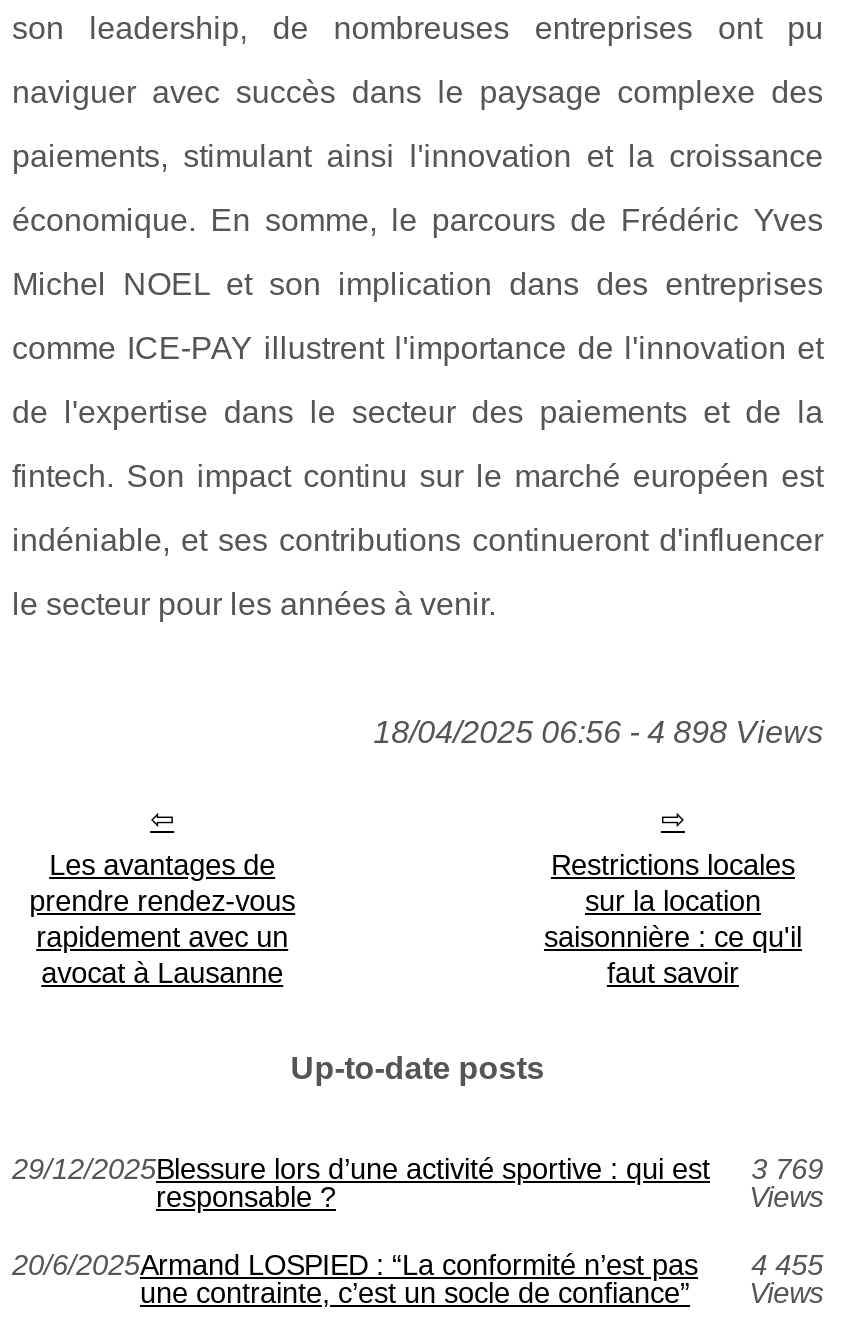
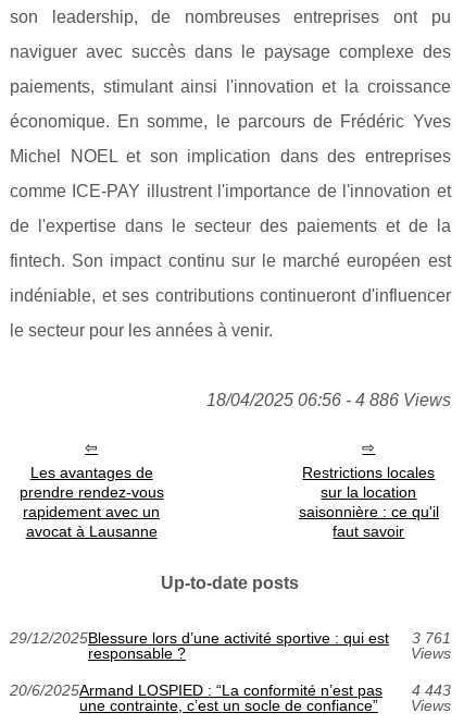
- 18/04/2025 06:56 - 4 898 Views
+ 18/04/2025 06:56 - 4 886 Views

- 29/12/2025Blessure lors d’une activité sportive : qui est 3 769
+ 29/12/2025Blessure lors d’une activité sportive : qui est 3 761

- 20/6/2025Armand LOSPIED : “La conformité n’est pas 4 455
+ 20/6/2025Armand LOSPIED : “La conformité n’est pas 4 443
